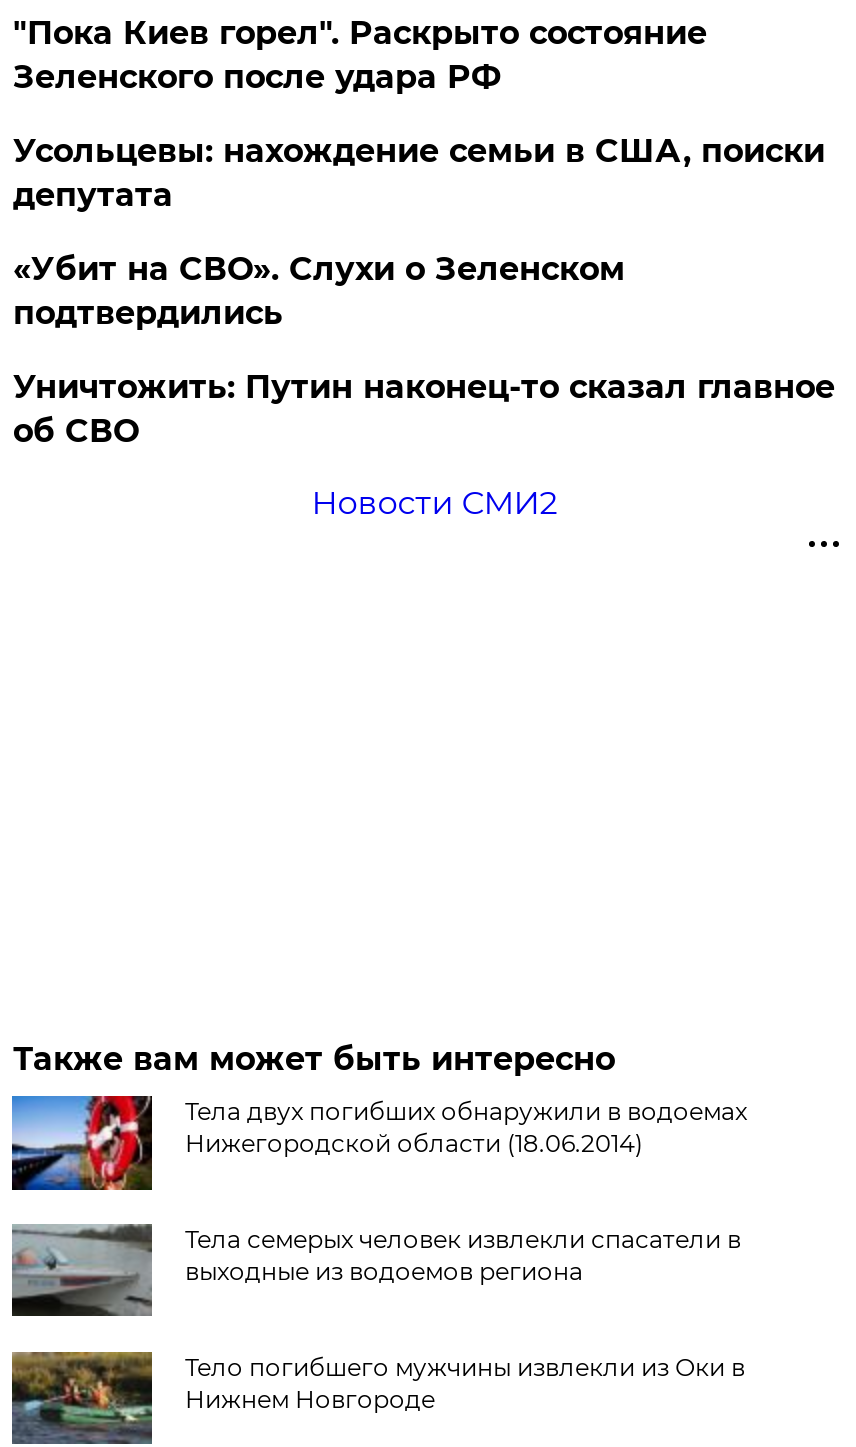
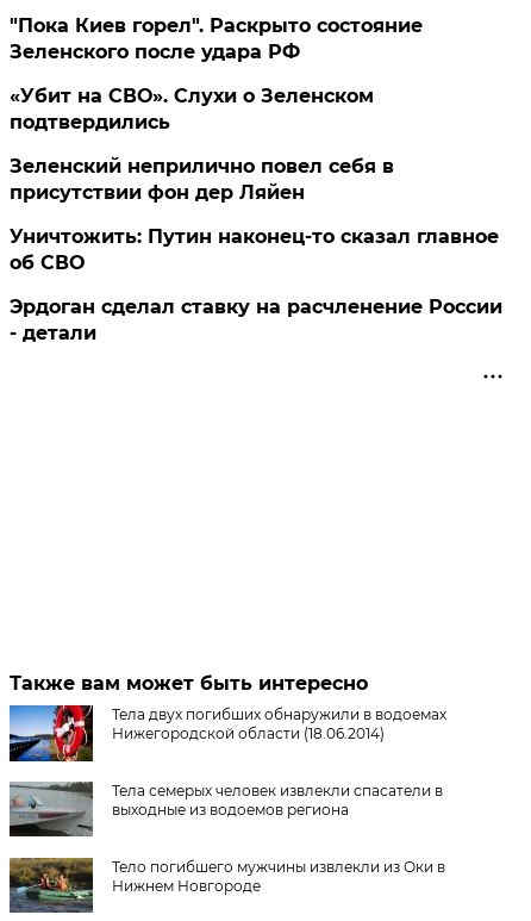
- Усольцевы: нахождение семьи в США, поиски
- депутата

moved up: «Убит на СВО». Слухи о Зеленском | подтвердились

+ Зеленский неприлично повел cебя в
+ присутствии фон дер Ляйен

- Новости СМИ2
+ Эрдоган сделал ставку на расчленение России
+ - детали
